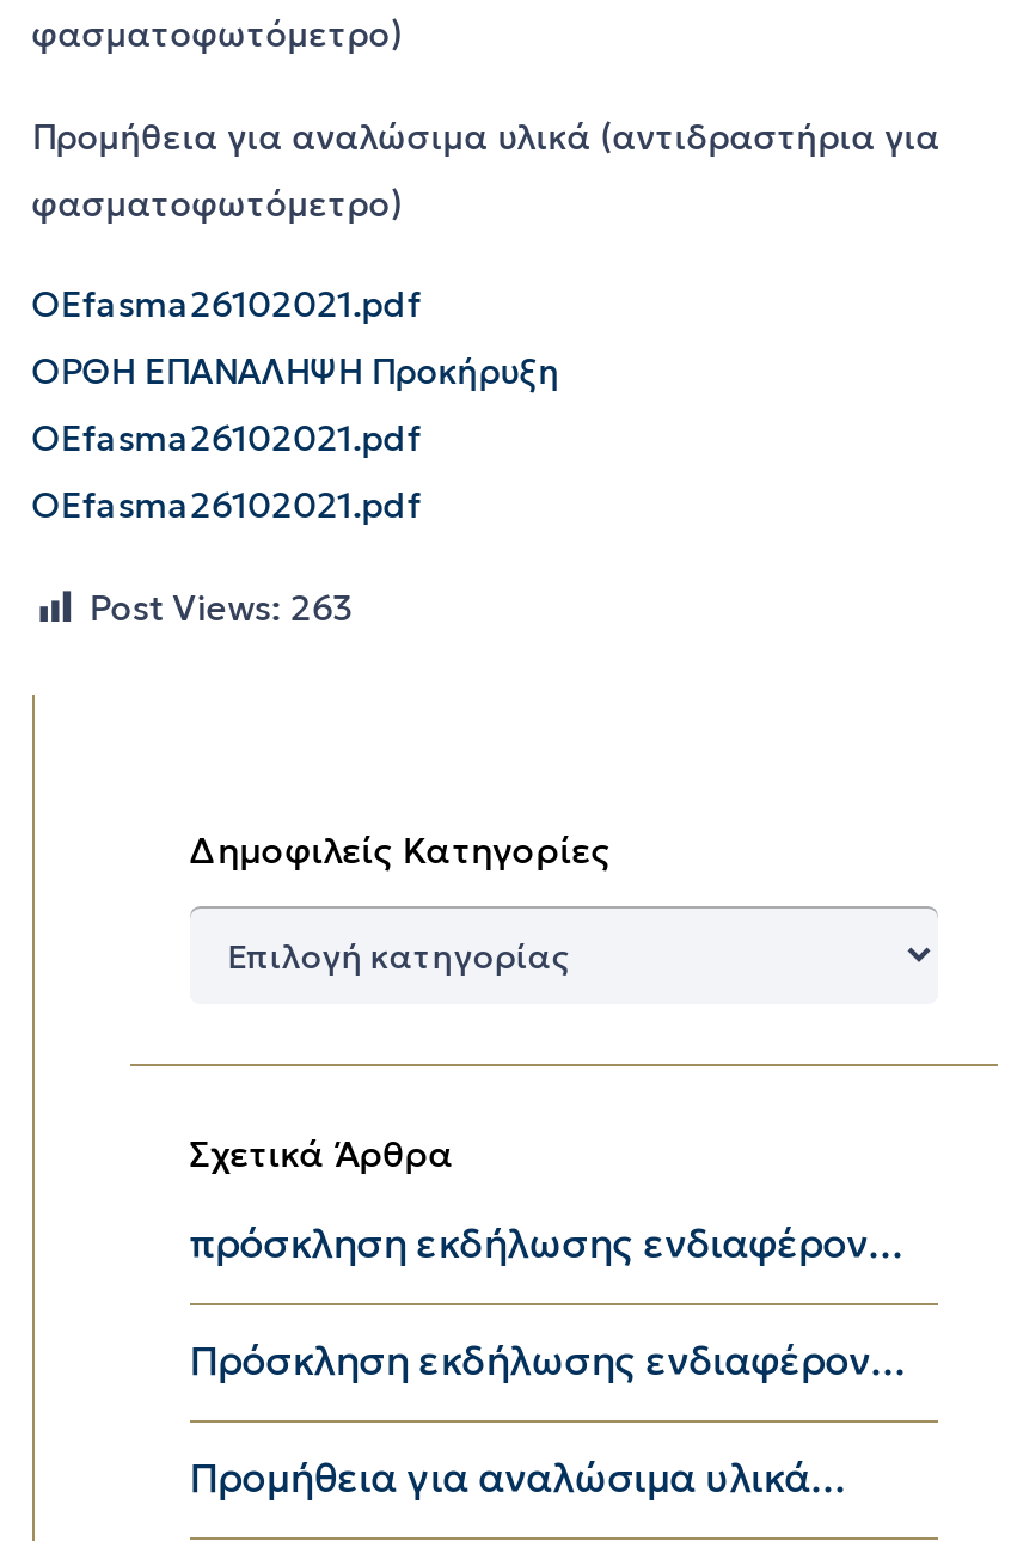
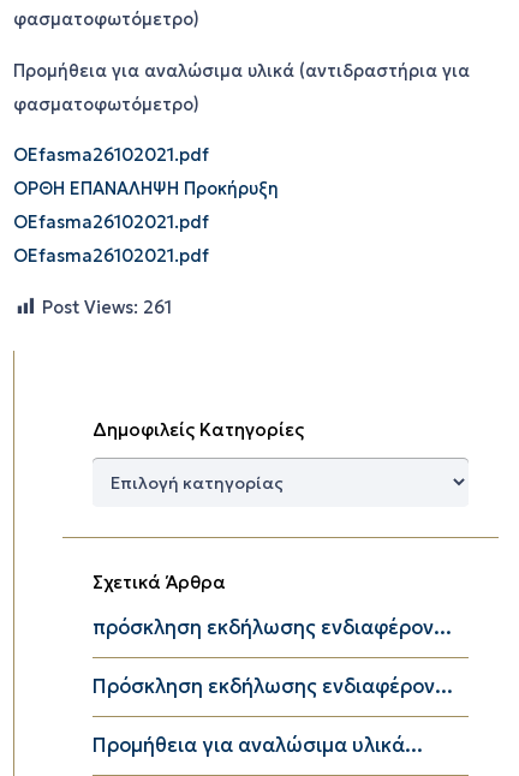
- Post Views: 263
+ Post Views: 261
